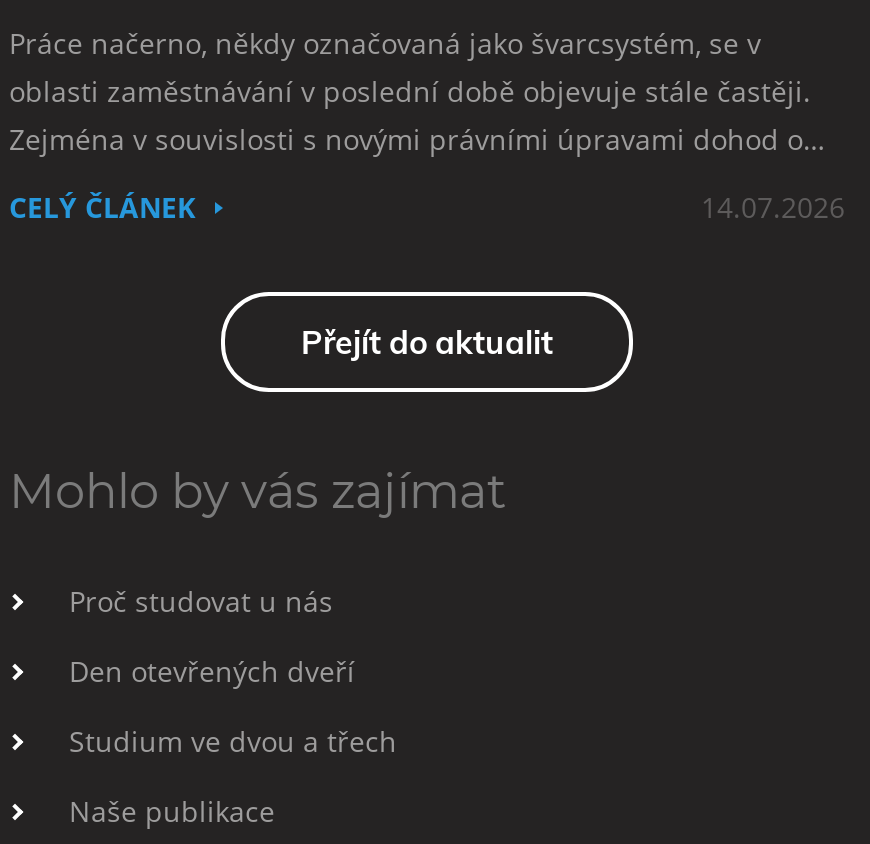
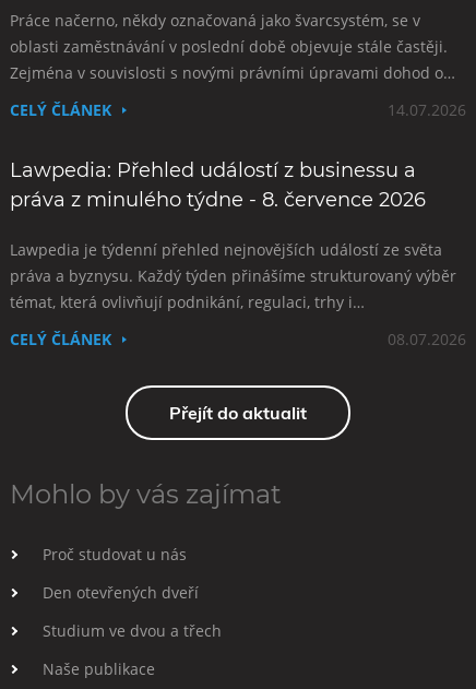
+ Lawpedia: Přehled událostí z businessu a
+ práva z minulého týdne - 8. července 2026
+ Lawpedia je týdenní přehled nejnovějších událostí ze světa
+ práva a byznysu. Každý týden přinášíme strukturovaný výběr
+ témat, která ovlivňují podnikání, regulaci, trhy i…
+ CELÝ ČLÁNEK
+ 08.07.2026
